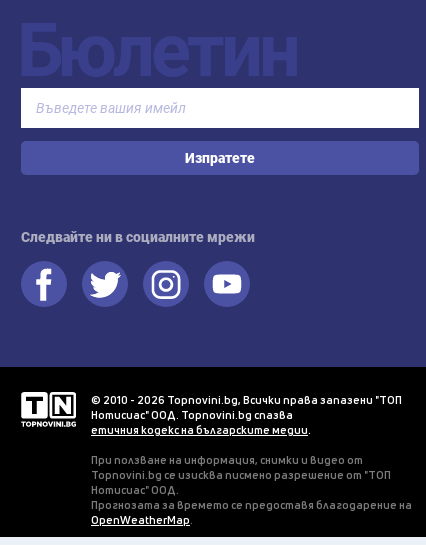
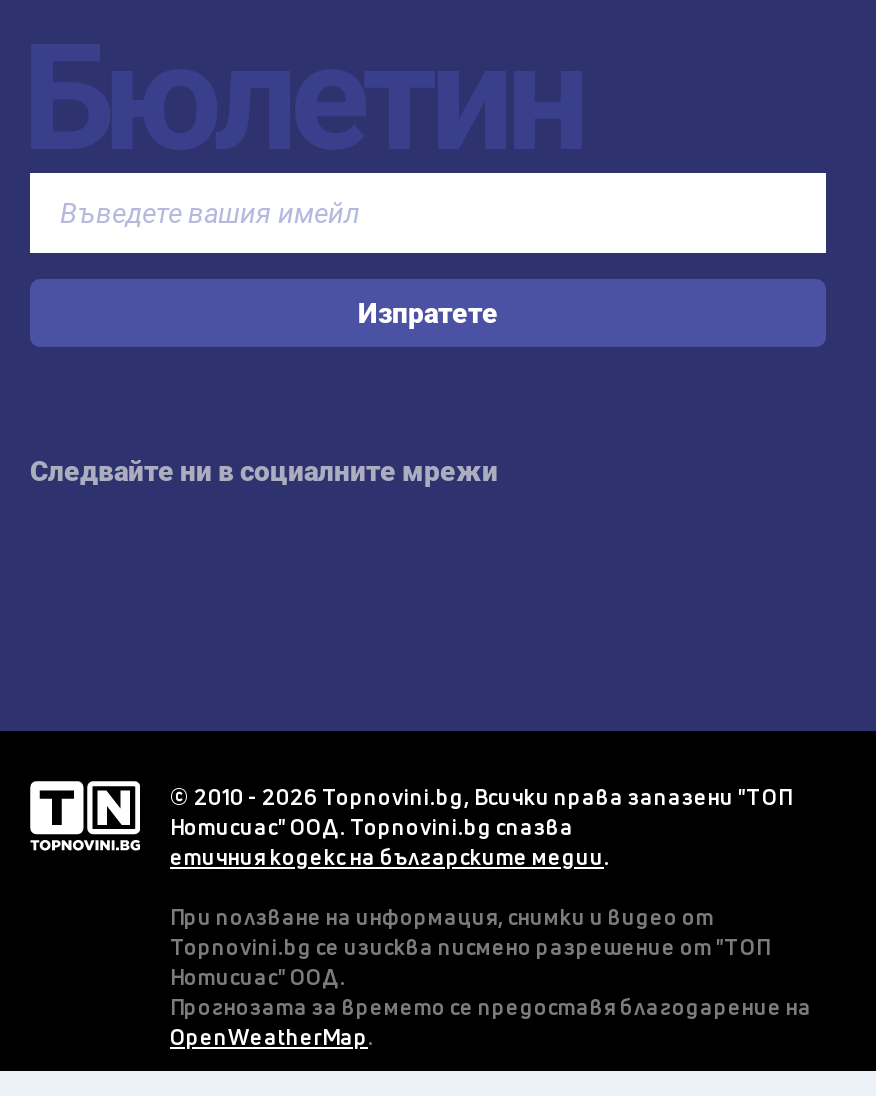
- [image]

- [image]

- [image]

- [image]
